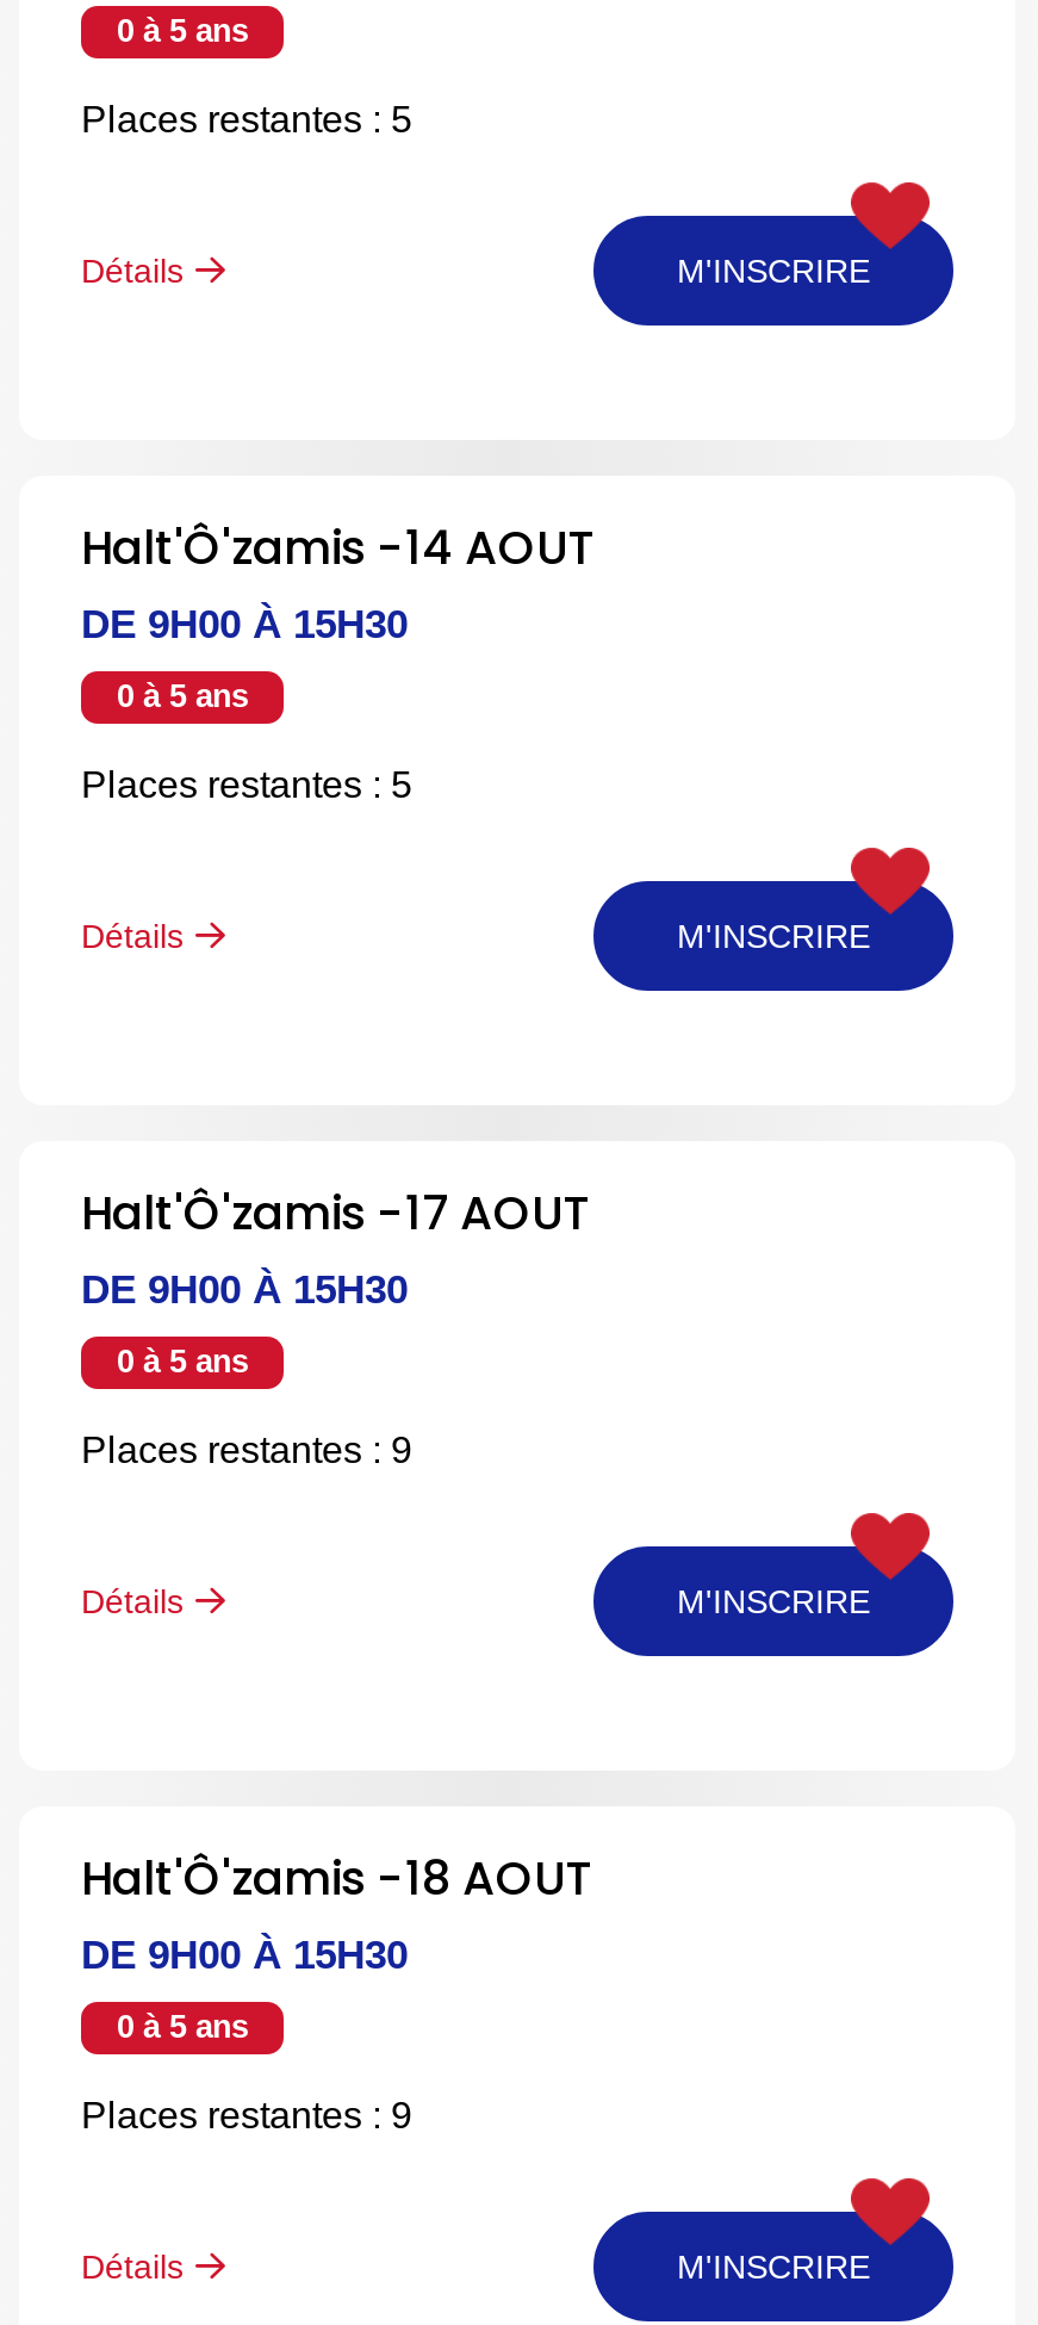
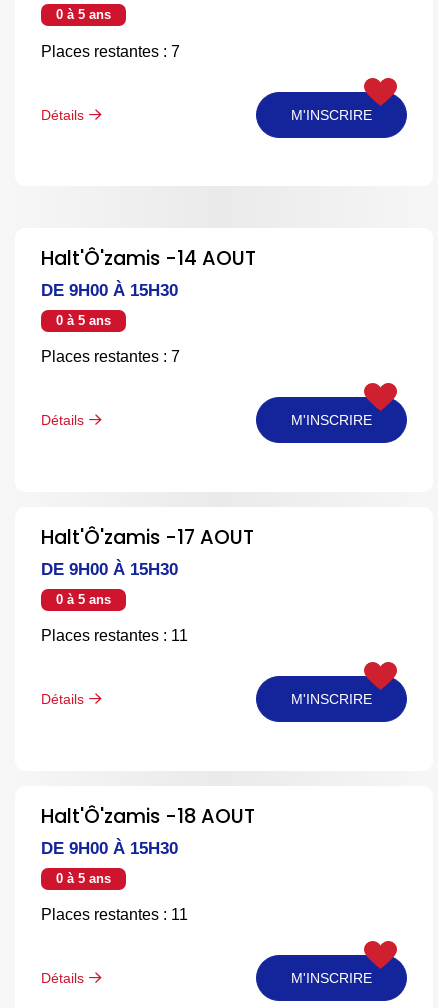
- Places restantes : 5
+ Places restantes : 7

- Places restantes : 5
+ Places restantes : 7

- Places restantes : 9
+ Places restantes : 11

- Places restantes : 9
+ Places restantes : 11
